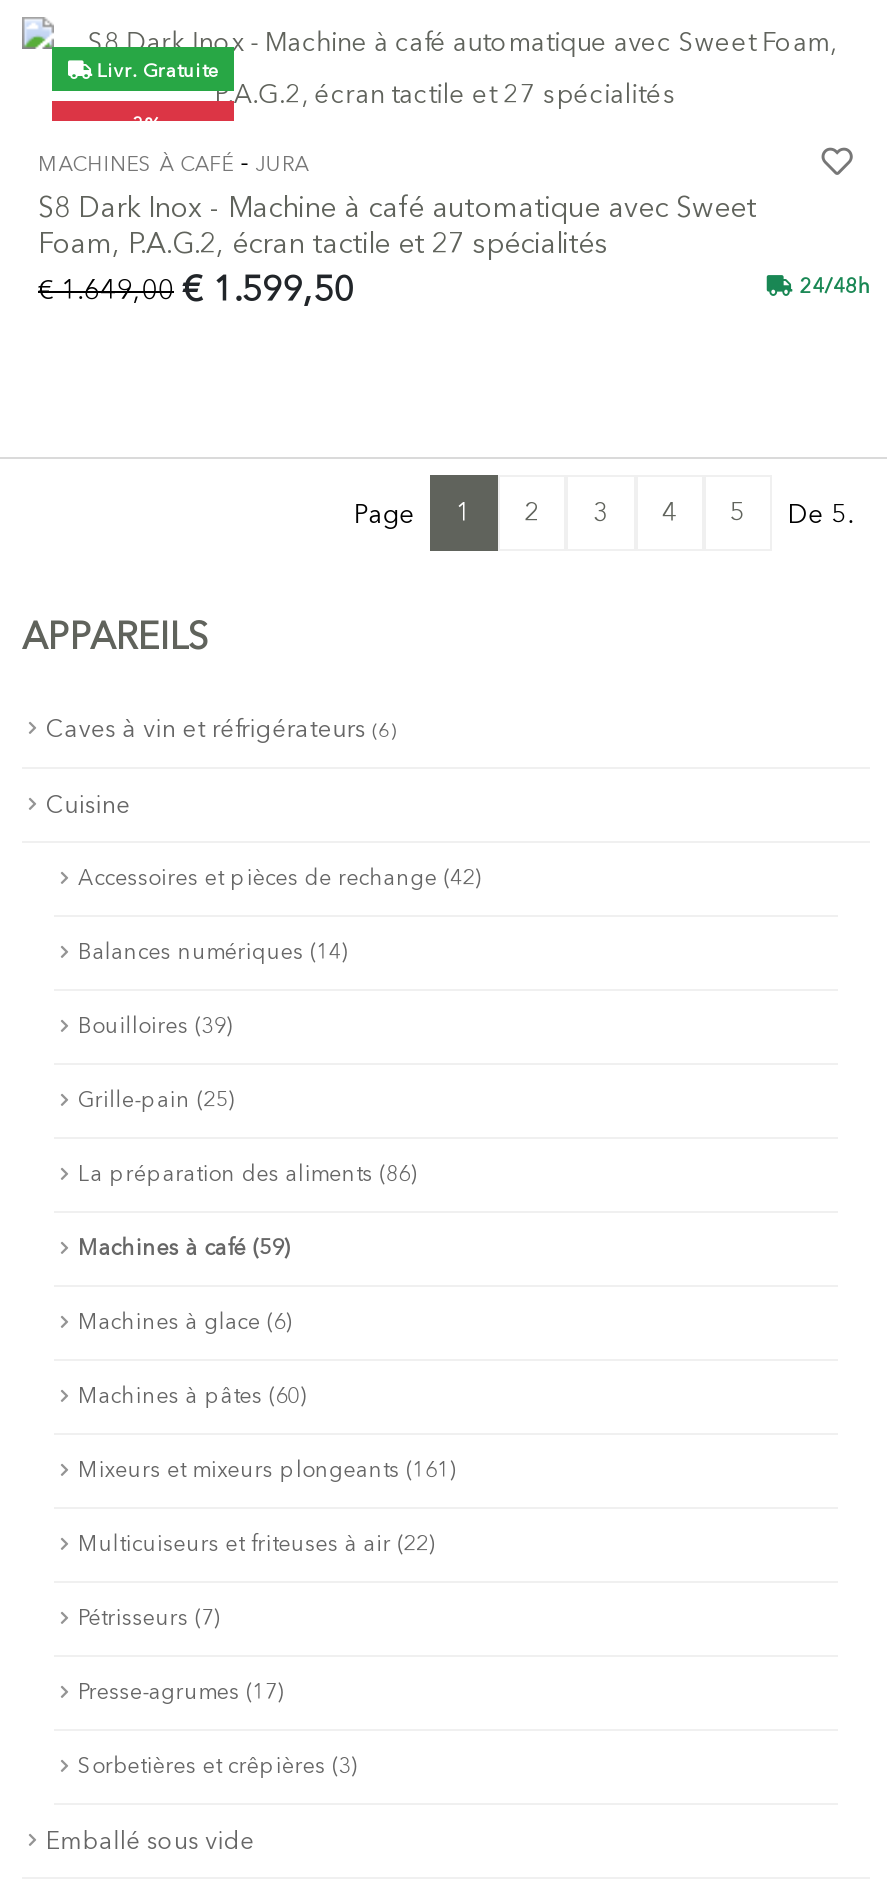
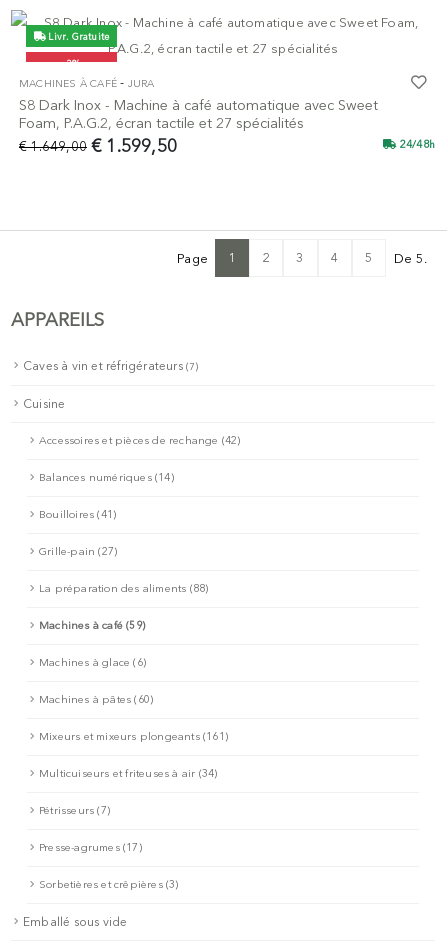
- Caves à vin et réfrigérateurs (6)
+ Caves à vin et réfrigérateurs (7)

- Bouilloires (39)
+ Bouilloires (41)

- Grille-pain (25)
+ Grille-pain (27)

- La préparation des aliments (86)
+ La préparation des aliments (88)

- Multicuiseurs et friteuses à air (22)
+ Multicuiseurs et friteuses à air (34)
